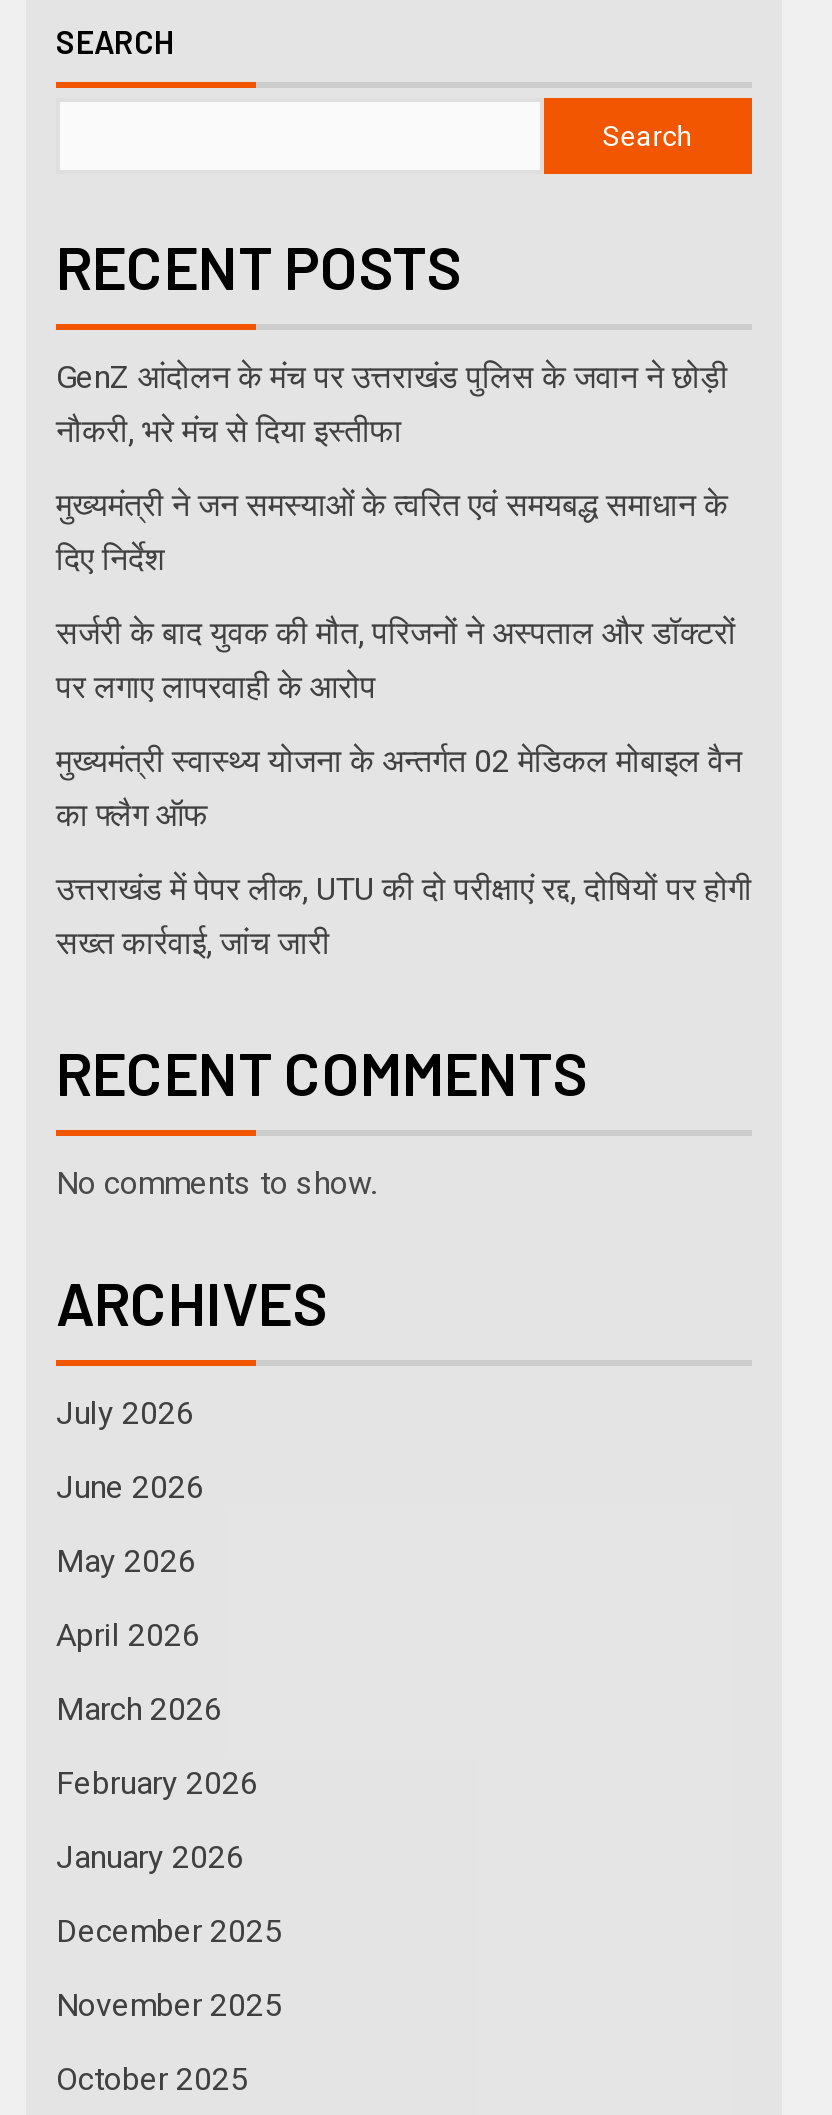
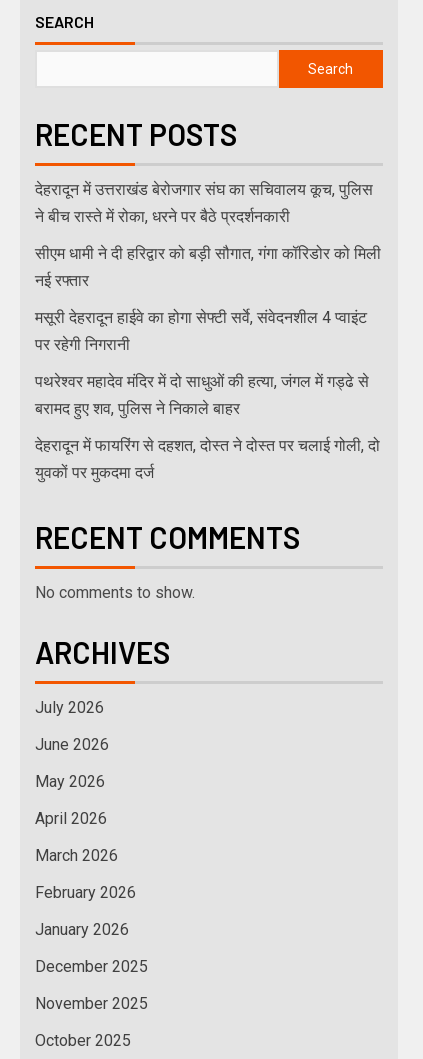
- GenZ आंदोलन के मंच पर उत्तराखंड पुलिस के जवान ने छोड़ी
- नौकरी, भरे मंच से दिया इस्तीफा
+ देहरादून में उत्तराखंड बेरोजगार संघ का सचिवालय कूच, पुलिस
+ ने बीच रास्ते में रोका, धरने पर बैठे प्रदर्शनकारी

- मुख्यमंत्री ने जन समस्याओं के त्वरित एवं समयबद्ध समाधान के
- दिए निर्देश
+ सीएम धामी ने दी हरिद्वार को बड़ी सौगात, गंगा कॉरिडोर को मिली
+ नई रफ्तार

- सर्जरी के बाद युवक की मौत, परिजनों ने अस्पताल और डॉक्टरों
- पर लगाए लापरवाही के आरोप
+ मसूरी देहरादून हाईवे का होगा सेफ्टी सर्वे, संवेदनशील 4 प्वाइंट
+ पर रहेगी निगरानी

- मुख्यमंत्री स्वास्थ्य योजना के अन्तर्गत 02 मेडिकल मोबाइल वैन
- का फ्लैग ऑफ
+ पथरेश्वर महादेव मंदिर में दो साधुओं की हत्या, जंगल में गड्ढे से
+ बरामद हुए शव, पुलिस ने निकाले बाहर

- उत्तराखंड में पेपर लीक, UTU की दो परीक्षाएं रद्द, दोषियों पर होगी
- सख्त कार्रवाई, जांच जारी
+ देहरादून में फायरिंग से दहशत, दोस्त ने दोस्त पर चलाई गोली, दो
+ युवकों पर मुकदमा दर्ज
